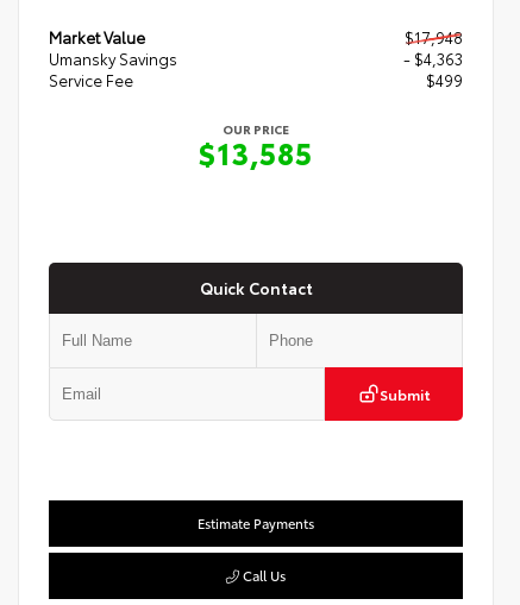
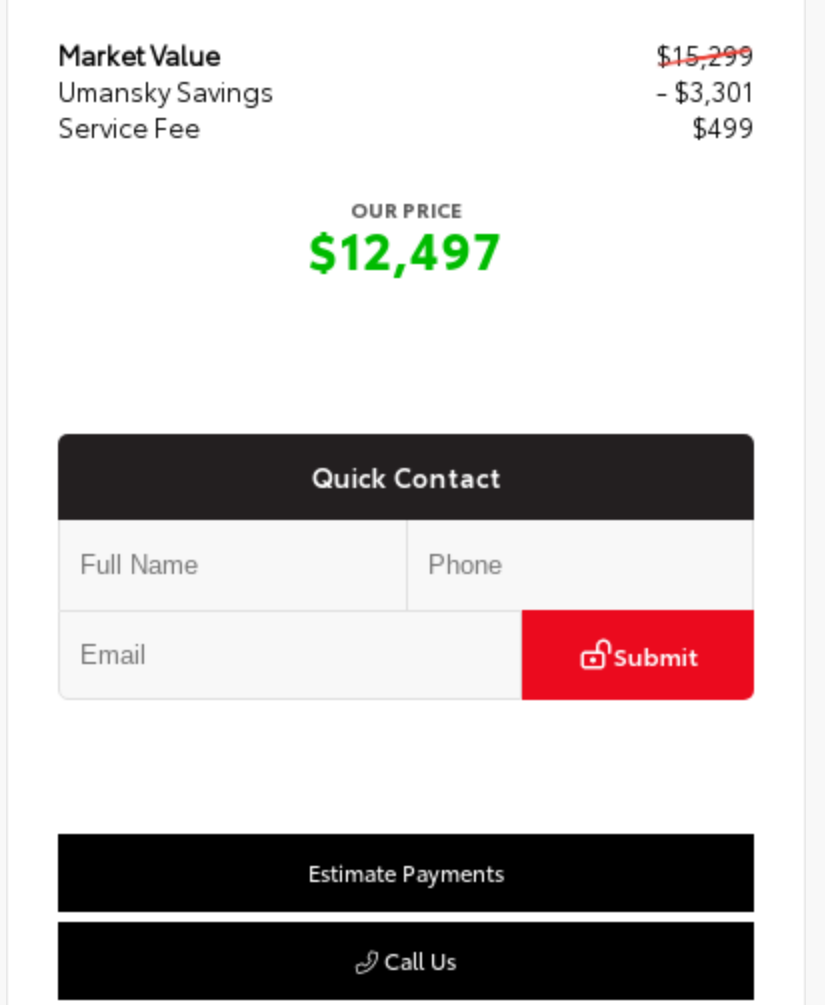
- $17,948
+ $15,299

- - $4,363
+ - $3,301

- $13,585
+ $12,497
